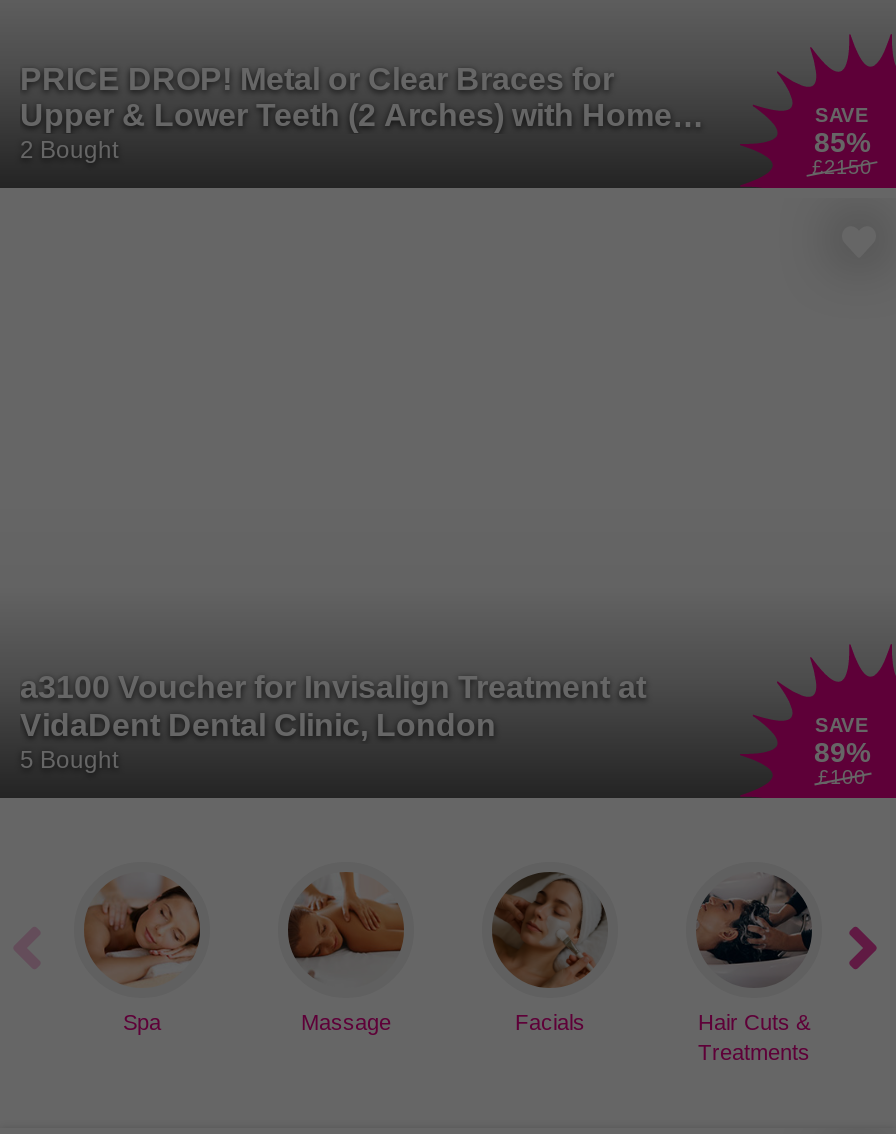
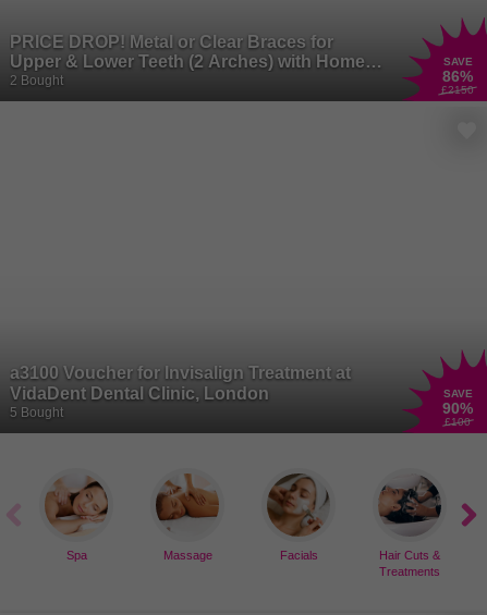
- 85%
+ 86%

- 89%
+ 90%
